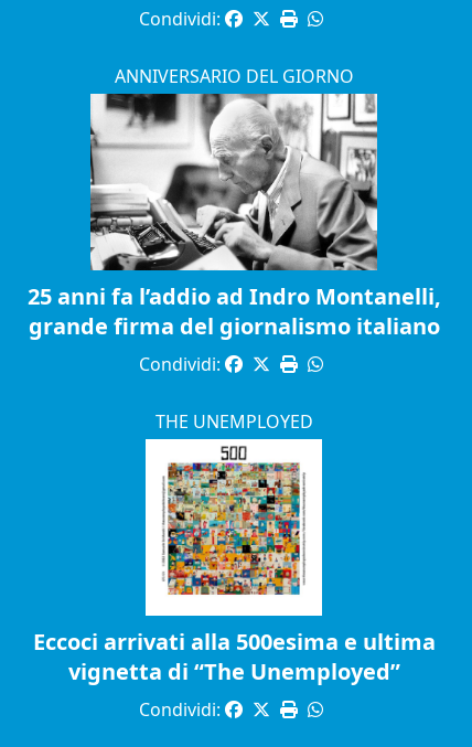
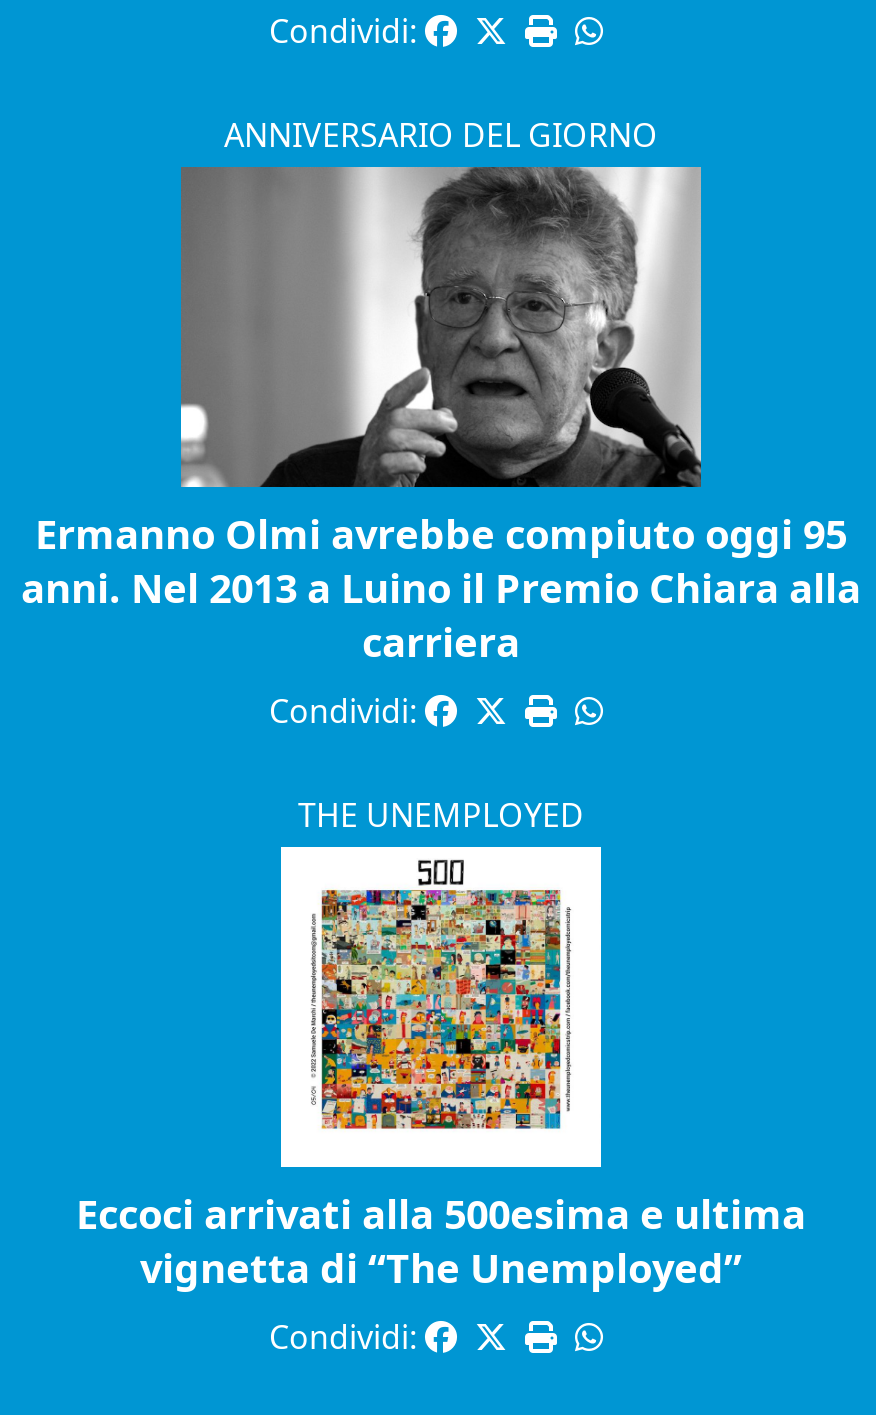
- [image]
- 25 anni fa l’addio ad Indro Montanelli,
- grande firma del giornalismo italiano
+ [image]
+ Ermanno Olmi avrebbe compiuto oggi 95
+ anni. Nel 2013 a Luino il Premio Chiara alla
+ carriera
